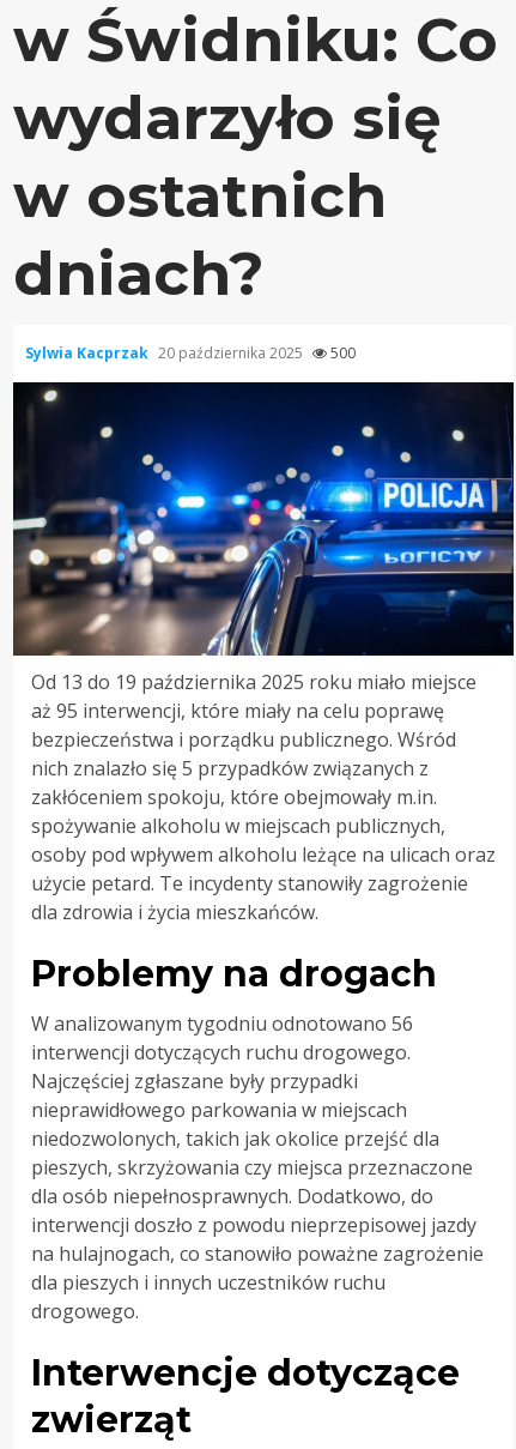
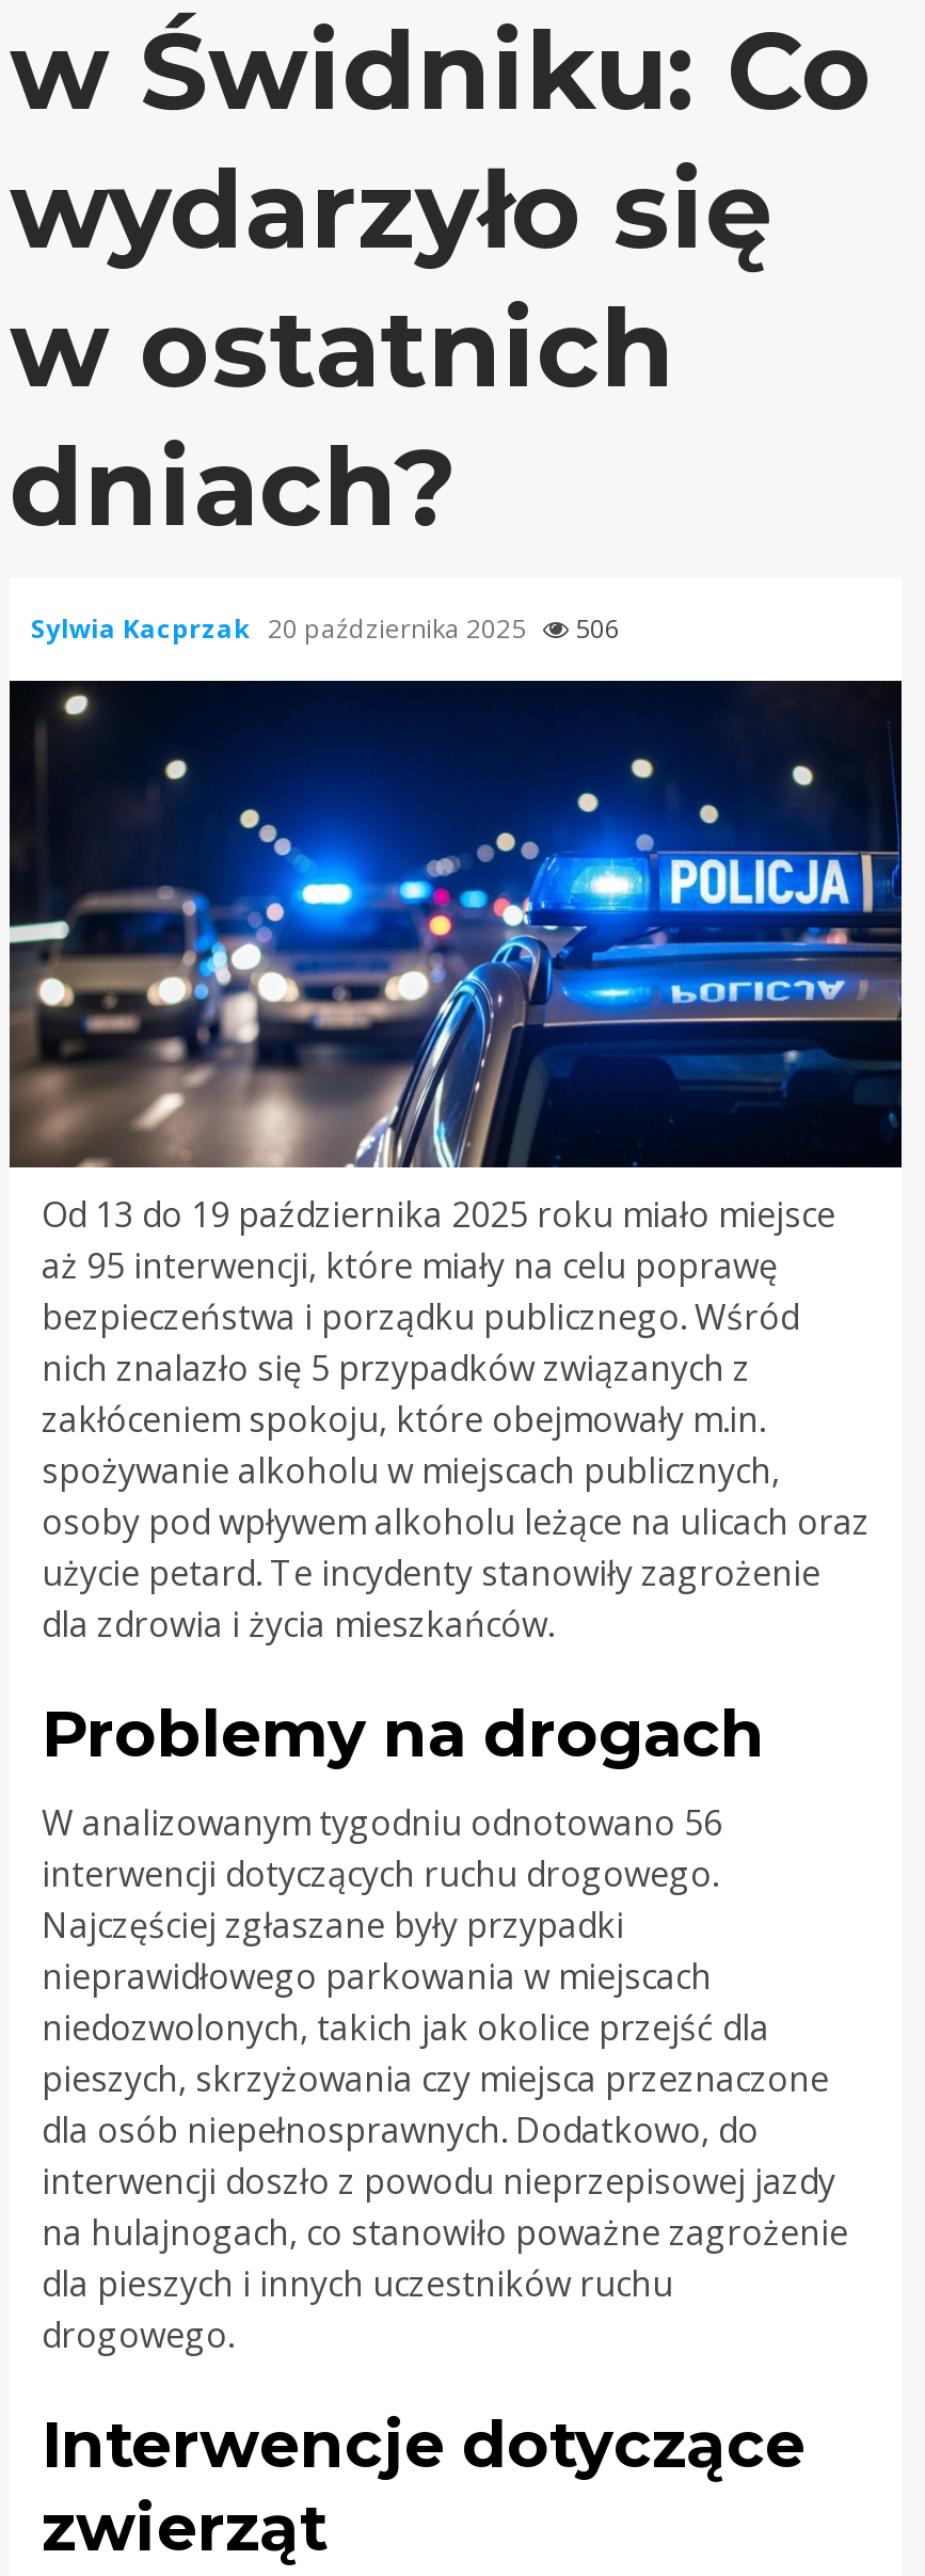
- Sylwia Kacprzak 20 października 2025 500
+ Sylwia Kacprzak 20 października 2025 506
